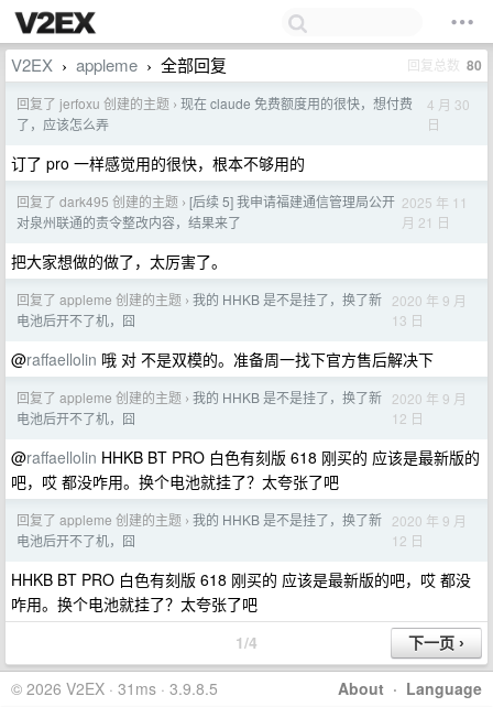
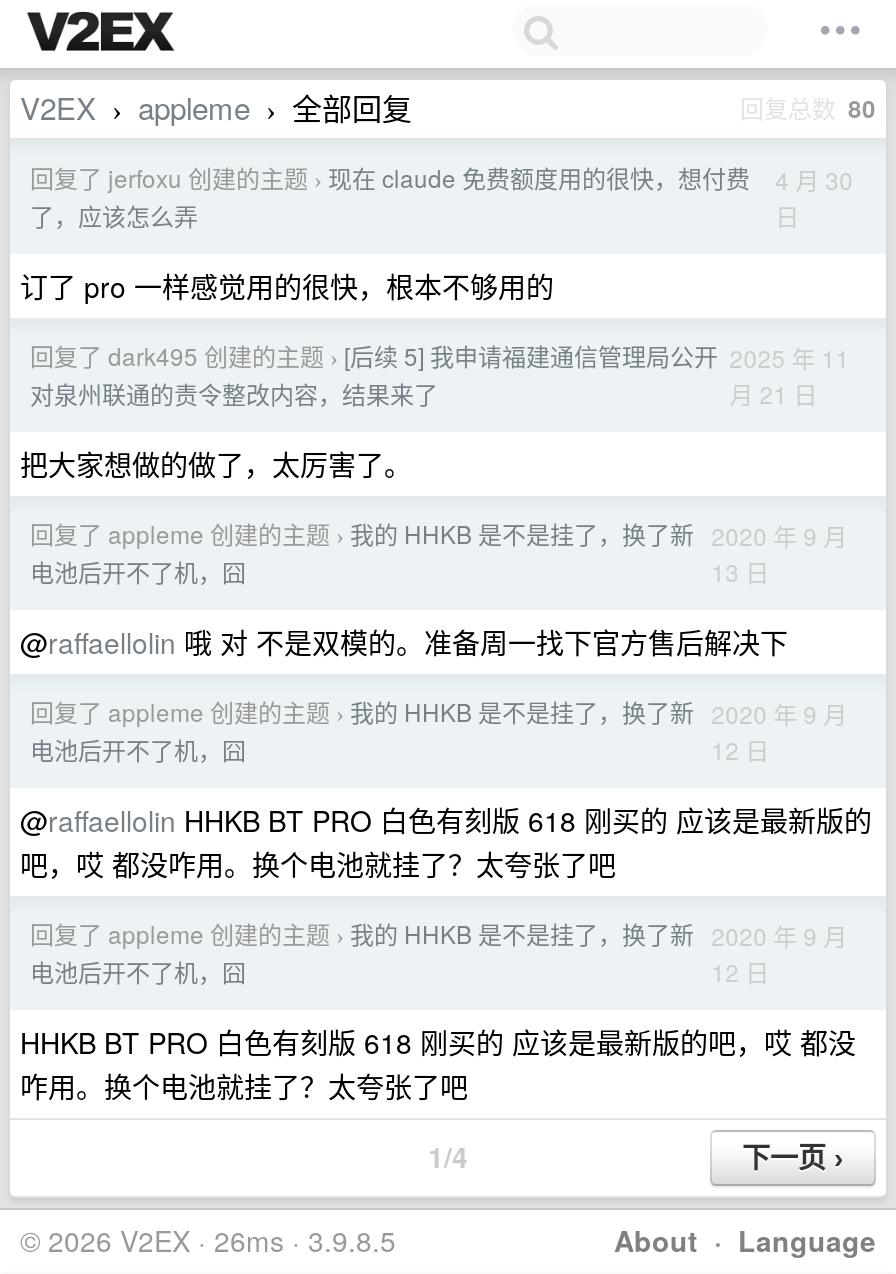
- © 2026 V2EX · 31ms · 3.9.8.5
+ © 2026 V2EX · 26ms · 3.9.8.5
